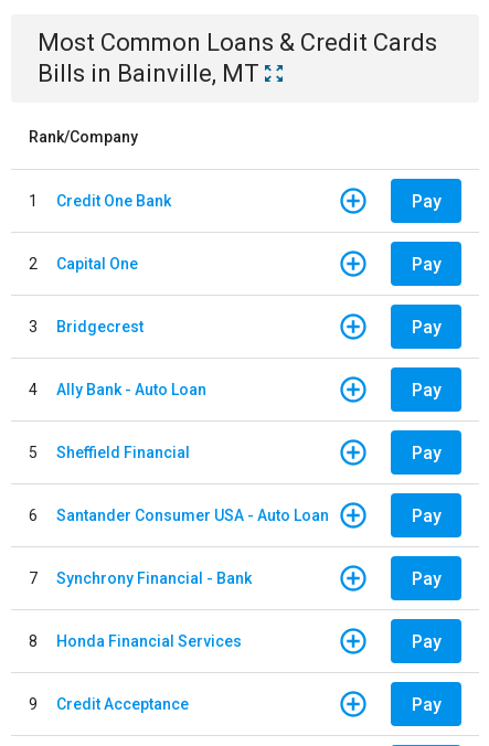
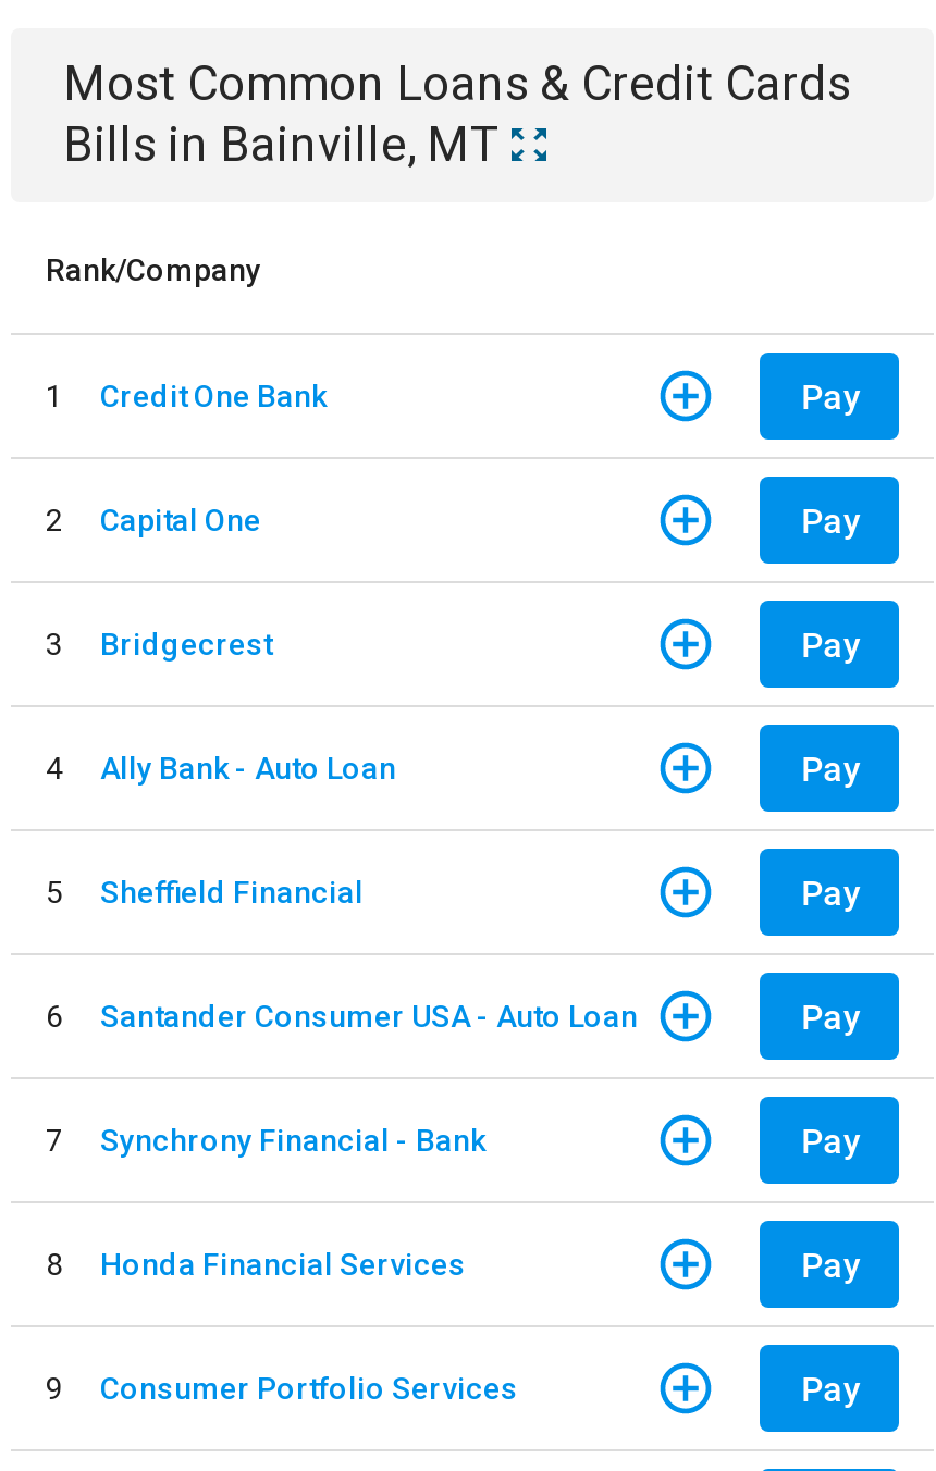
- Credit Acceptance
+ Consumer Portfolio Services
